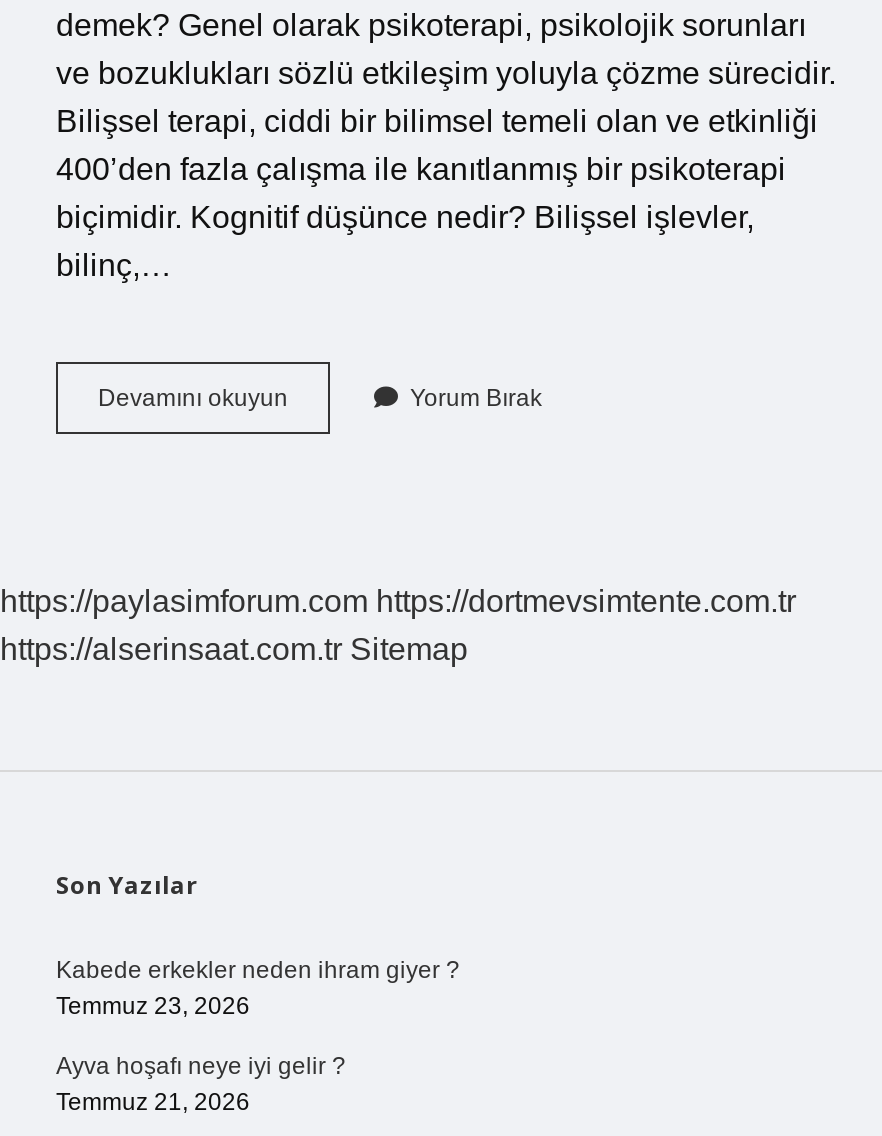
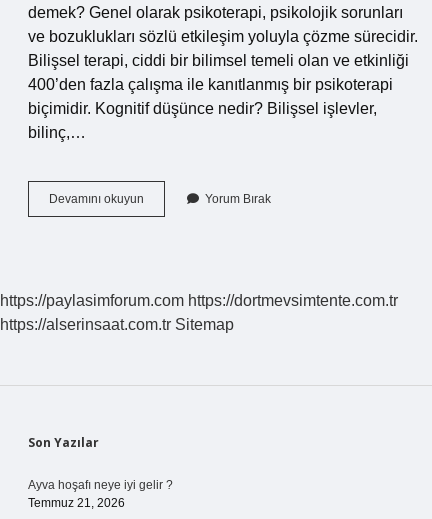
- Kabede erkekler neden ihram giyer ?
- Temmuz 23, 2026
